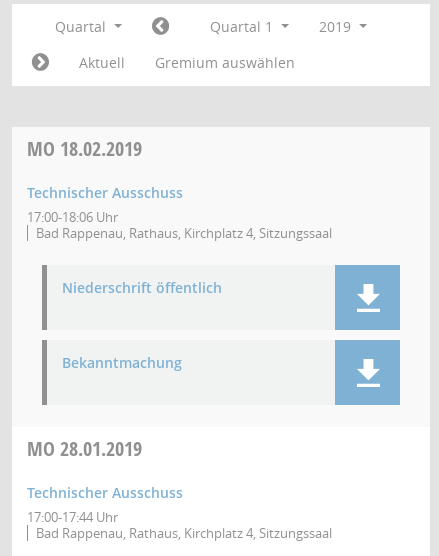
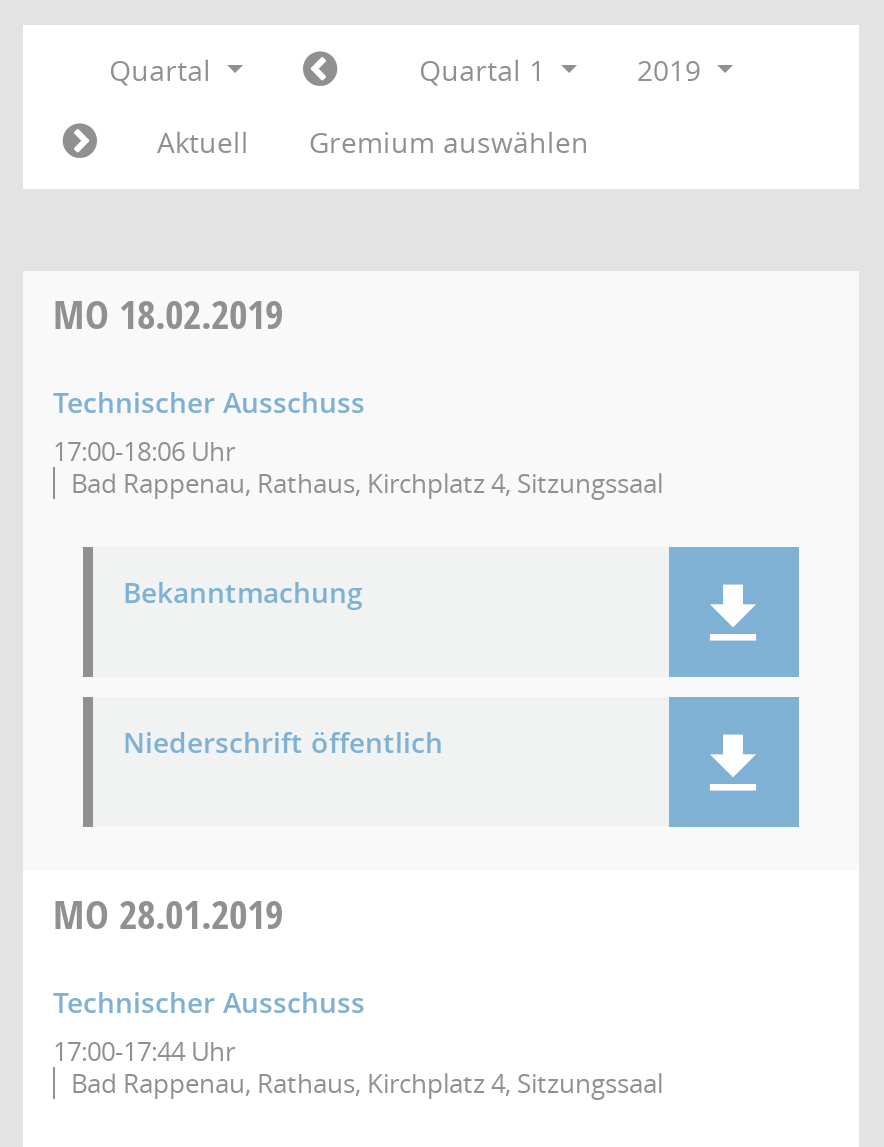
moved down: Niederschrift öffentlich

moved up: Bekanntmachung
